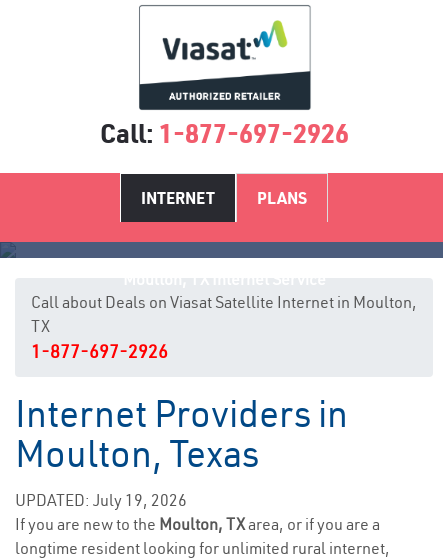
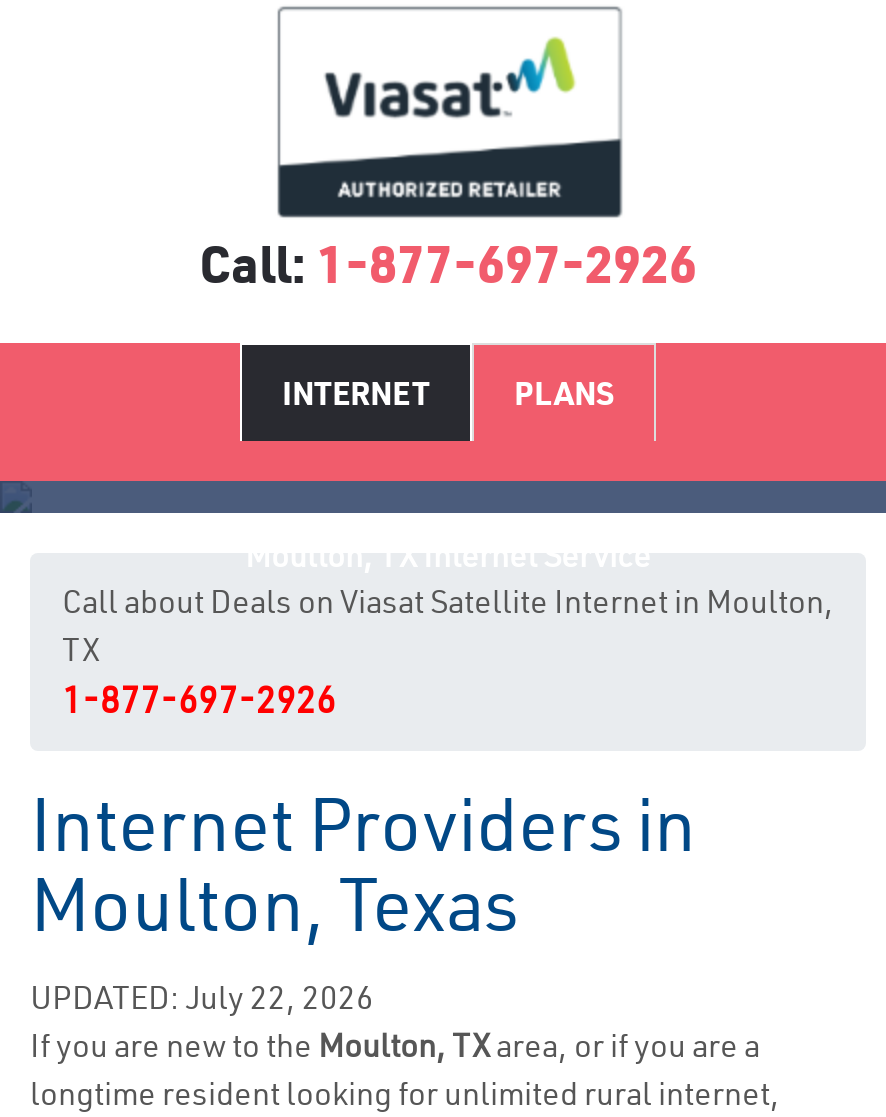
- UPDATED: July 19, 2026
+ UPDATED: July 22, 2026
